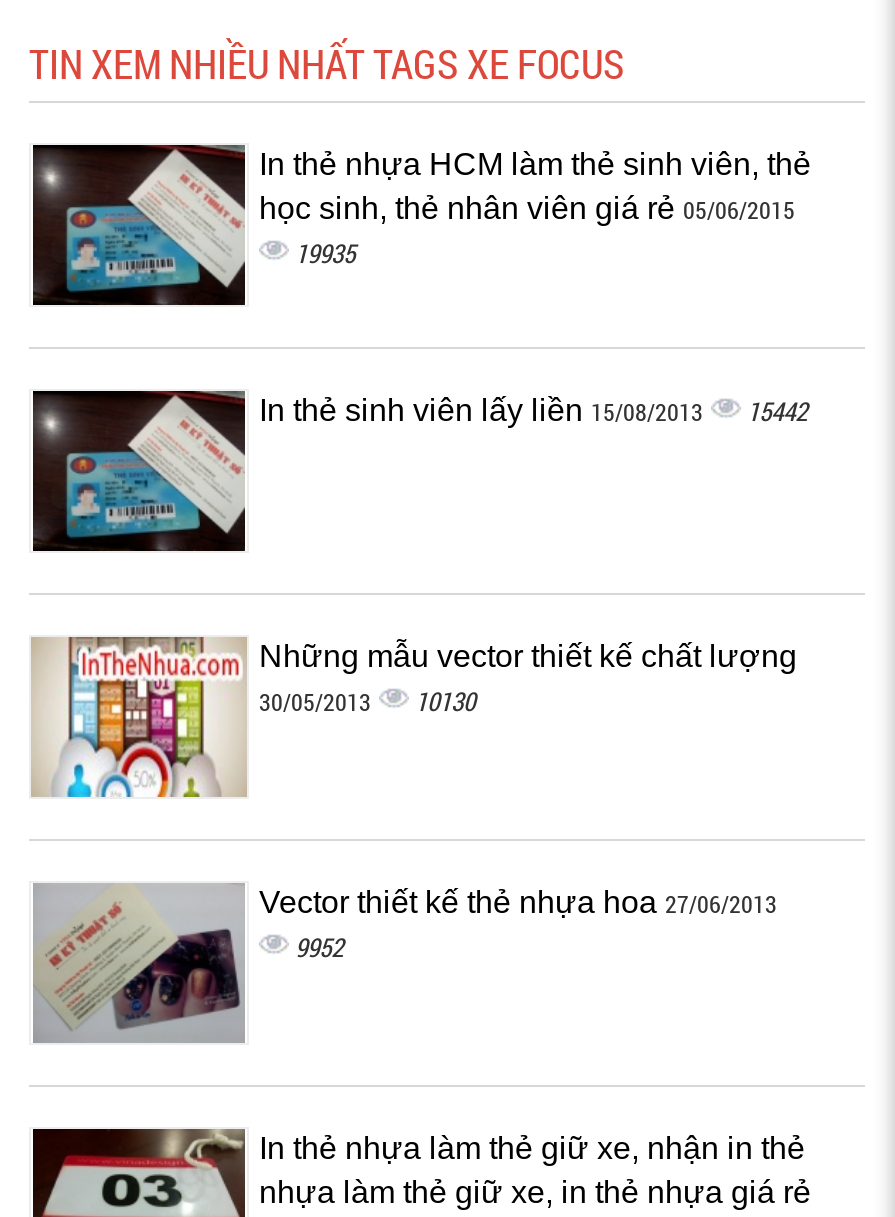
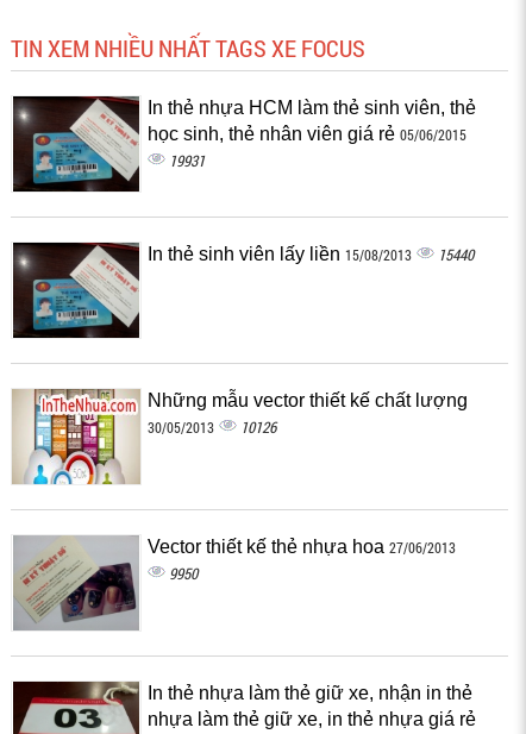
- 19935
+ 19931

- In thẻ sinh viên lấy liền 15/08/2013 15442
+ In thẻ sinh viên lấy liền 15/08/2013 15440

- 30/05/2013 10130
+ 30/05/2013 10126

- 9952
+ 9950
